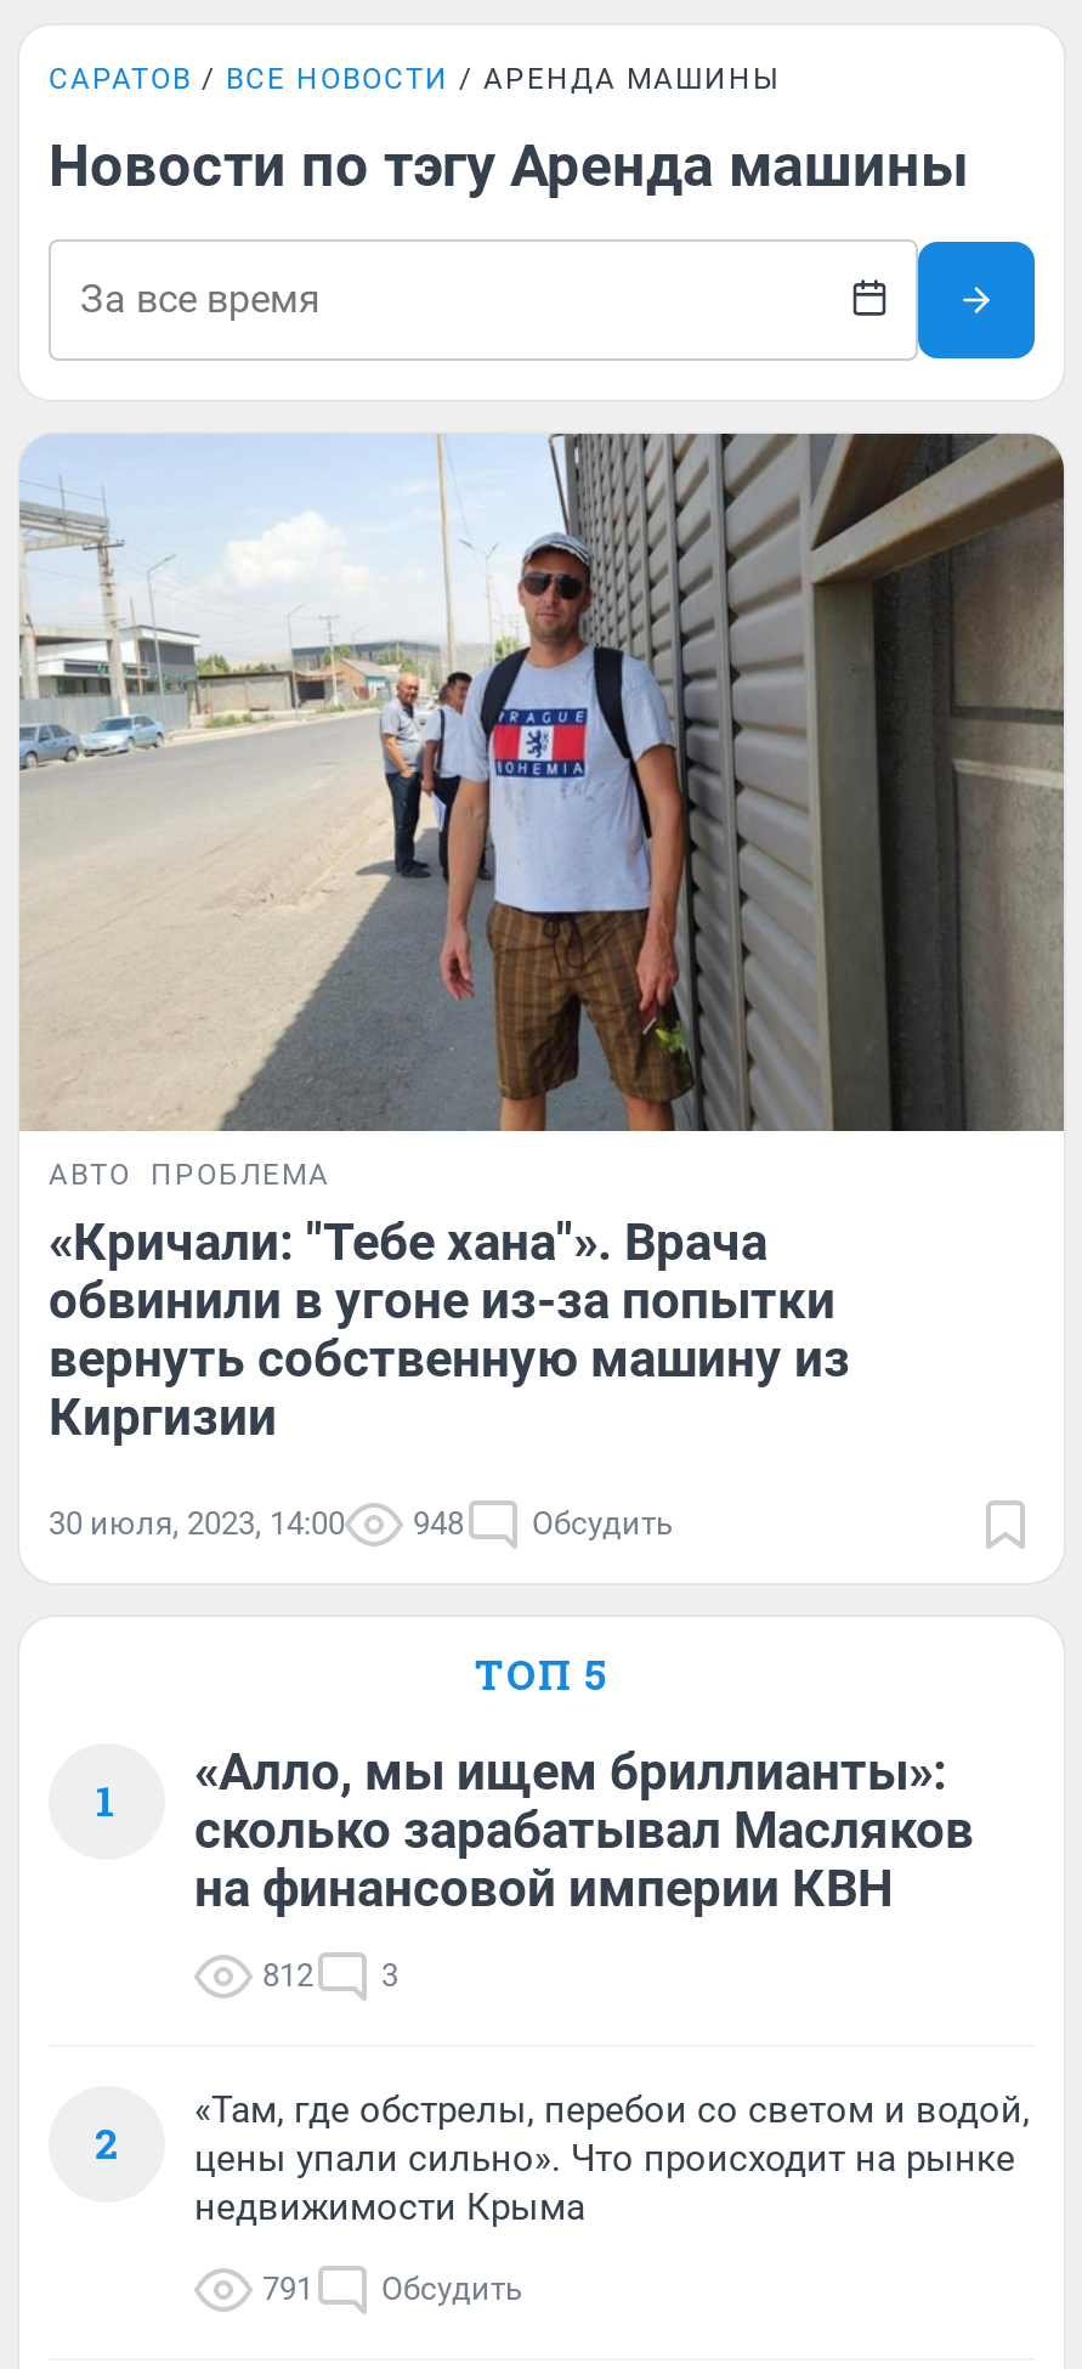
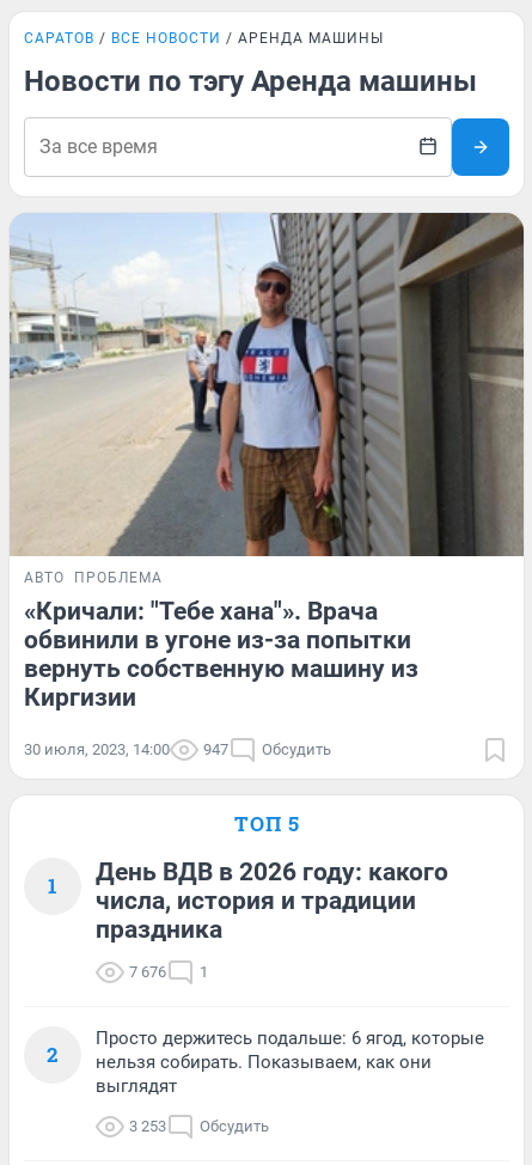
- 30 июля, 2023, 14:00 948 Обсудить
+ 30 июля, 2023, 14:00 947 Обсудить

- «Алло, мы ищем бриллианты»:
- сколько зарабатывал Масляков
- на финансовой империи КВН
+ День ВДВ в 2026 году: какого
+ числа, история и традиции
+ праздника

- 812
- 3
+ 7 676
+ 1

- «Там, где обстрелы, перебои со светом и водой,
- цены упали сильно». Что происходит на рынке
- недвижимости Крыма
+ Просто держитесь подальше: 6 ягод, которые
+ нельзя собирать. Показываем, как они
+ выглядят

- 791 Обсудить
+ 3 253 Обсудить
